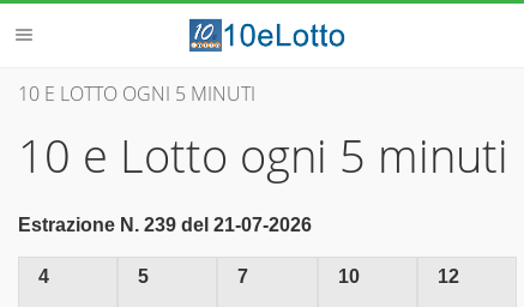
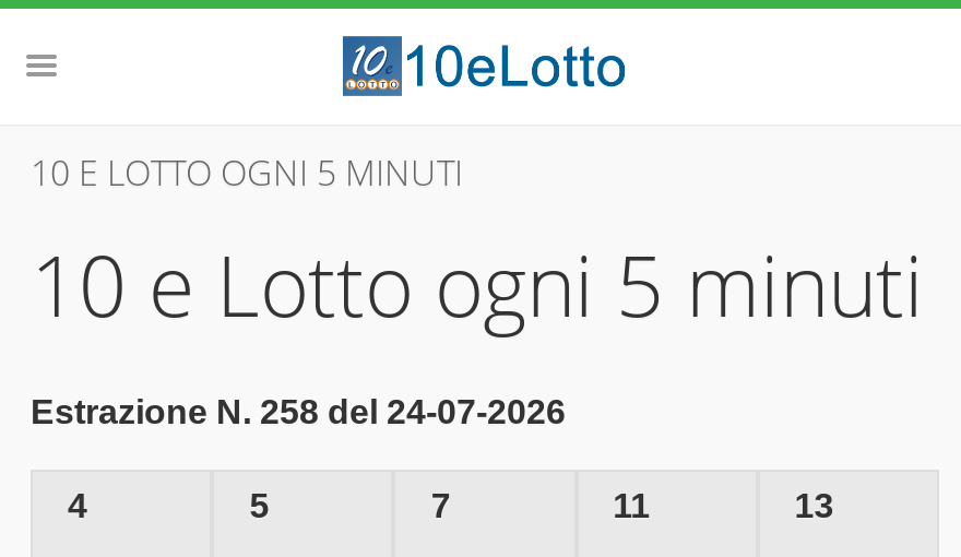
- Estrazione N. 239 del 21-07-2026
+ Estrazione N. 258 del 24-07-2026

- 10
- 12
+ 11
+ 13
